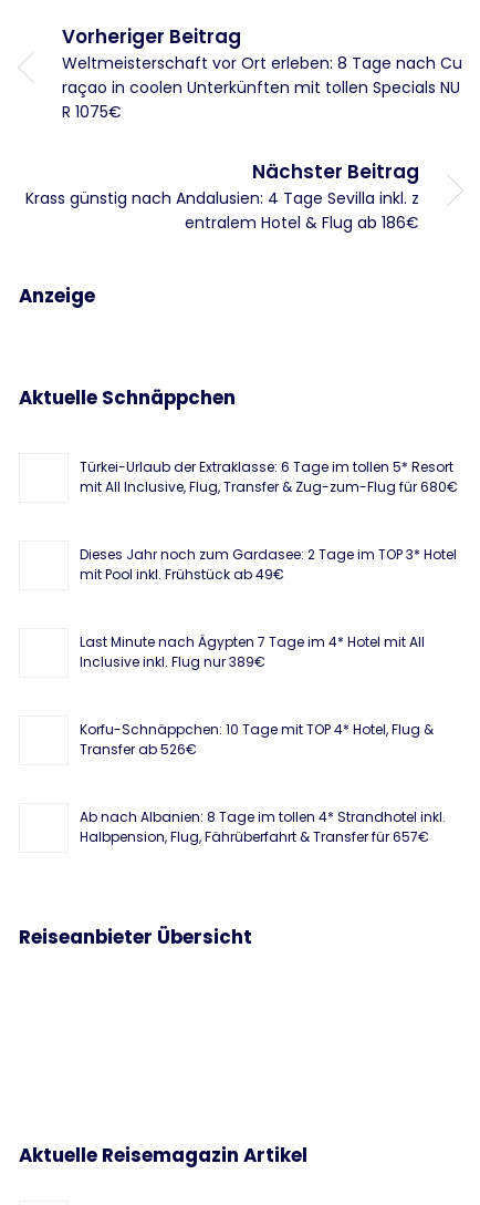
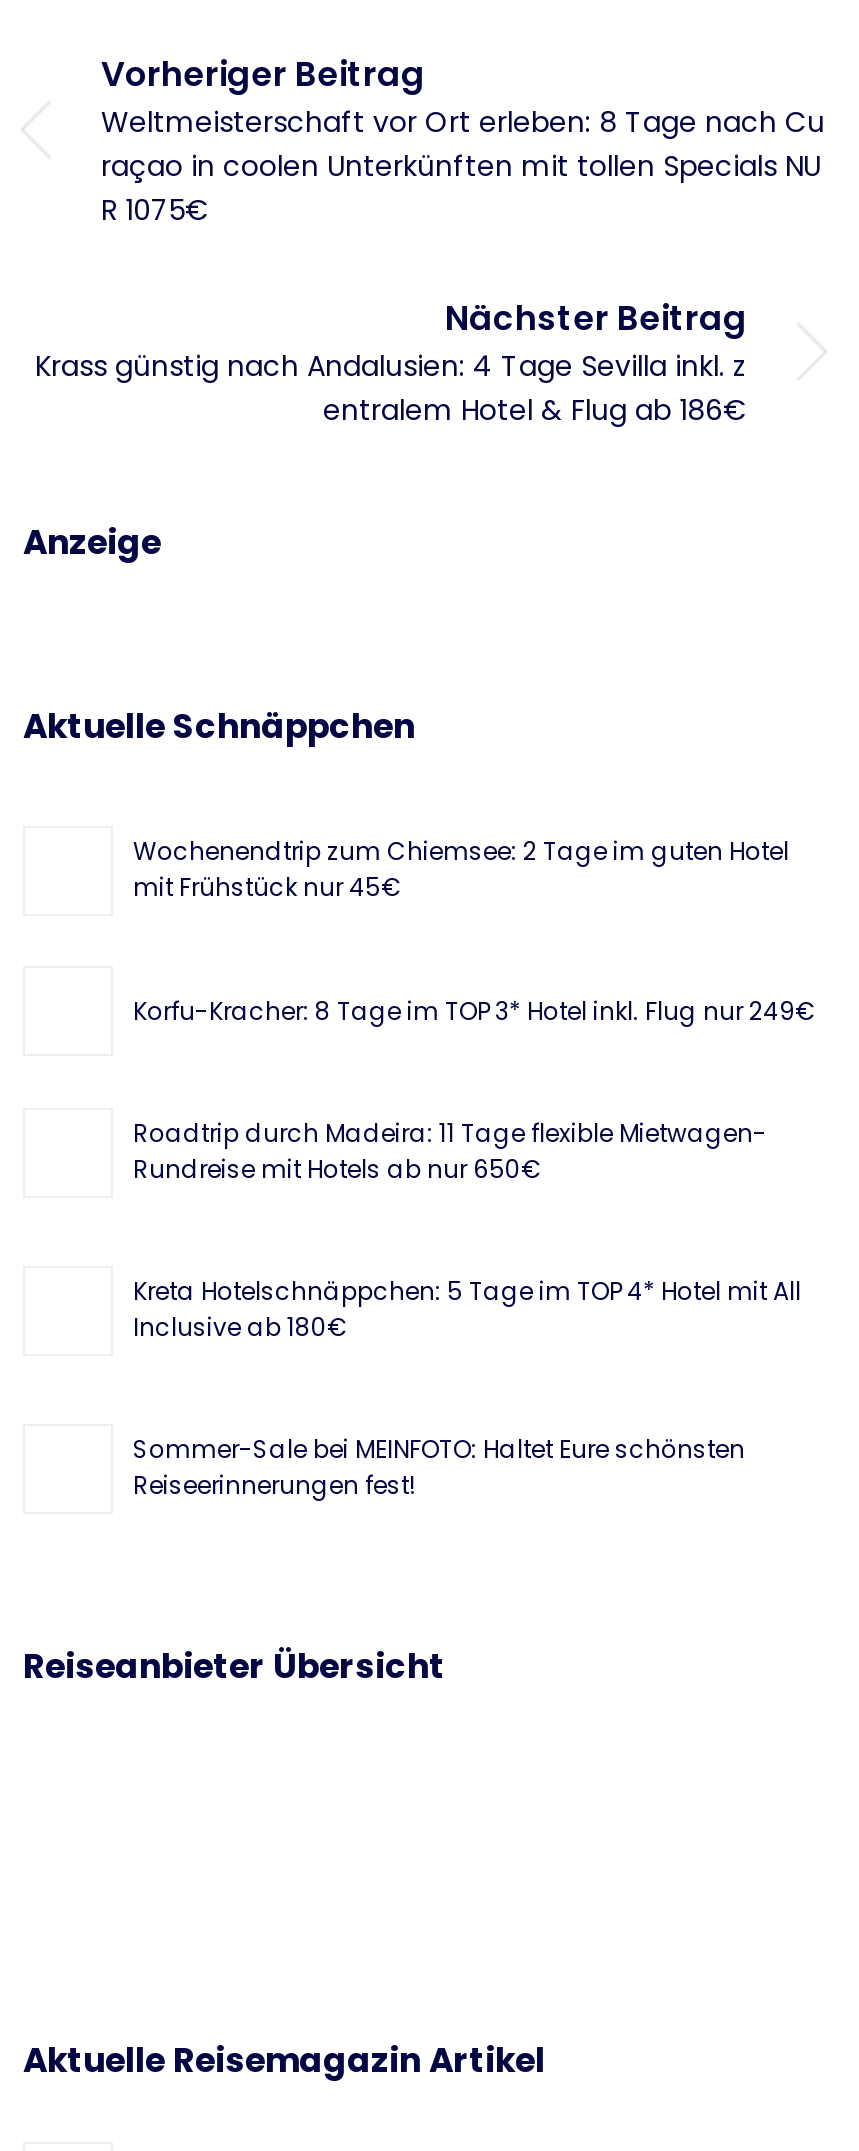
- Türkei-Urlaub der Extraklasse: 6 Tage im tollen 5* Resort
- mit All Inclusive, Flug, Transfer & Zug-zum-Flug für 680€
+ Wochenendtrip zum Chiemsee: 2 Tage im guten Hotel
+ mit Frühstück nur 45€

- Dieses Jahr noch zum Gardasee: 2 Tage im TOP 3* Hotel
- mit Pool inkl. Frühstück ab 49€
+ Korfu-Kracher: 8 Tage im TOP 3* Hotel inkl. Flug nur 249€

- Last Minute nach Ägypten 7 Tage im 4* Hotel mit All
- Inclusive inkl. Flug nur 389€
+ Roadtrip durch Madeira: 11 Tage flexible Mietwagen-
+ Rundreise mit Hotels ab nur 650€

- Korfu-Schnäppchen: 10 Tage mit TOP 4* Hotel, Flug &
- Transfer ab 526€
+ Kreta Hotelschnäppchen: 5 Tage im TOP 4* Hotel mit All
+ Inclusive ab 180€

- Ab nach Albanien: 8 Tage im tollen 4* Strandhotel inkl.
- Halbpension, Flug, Fährüberfahrt & Transfer für 657€
+ Sommer-Sale bei MEINFOTO: Haltet Eure schönsten
+ Reiseerinnerungen fest!
